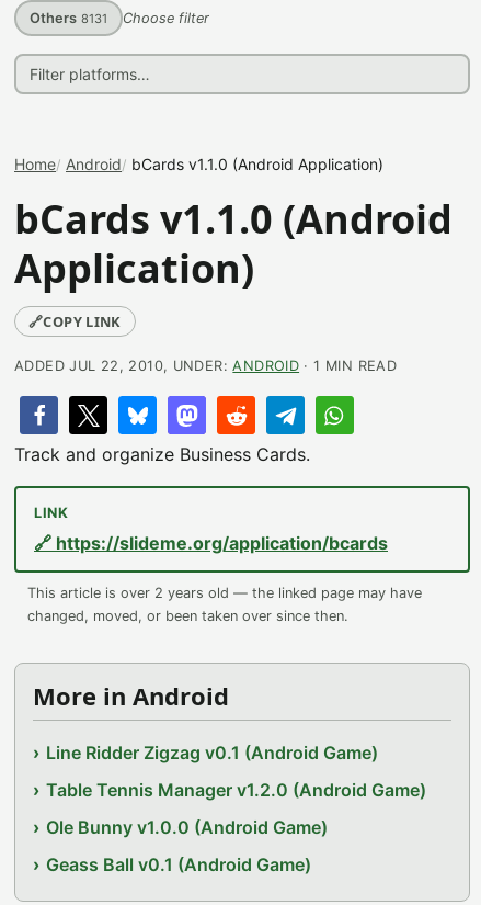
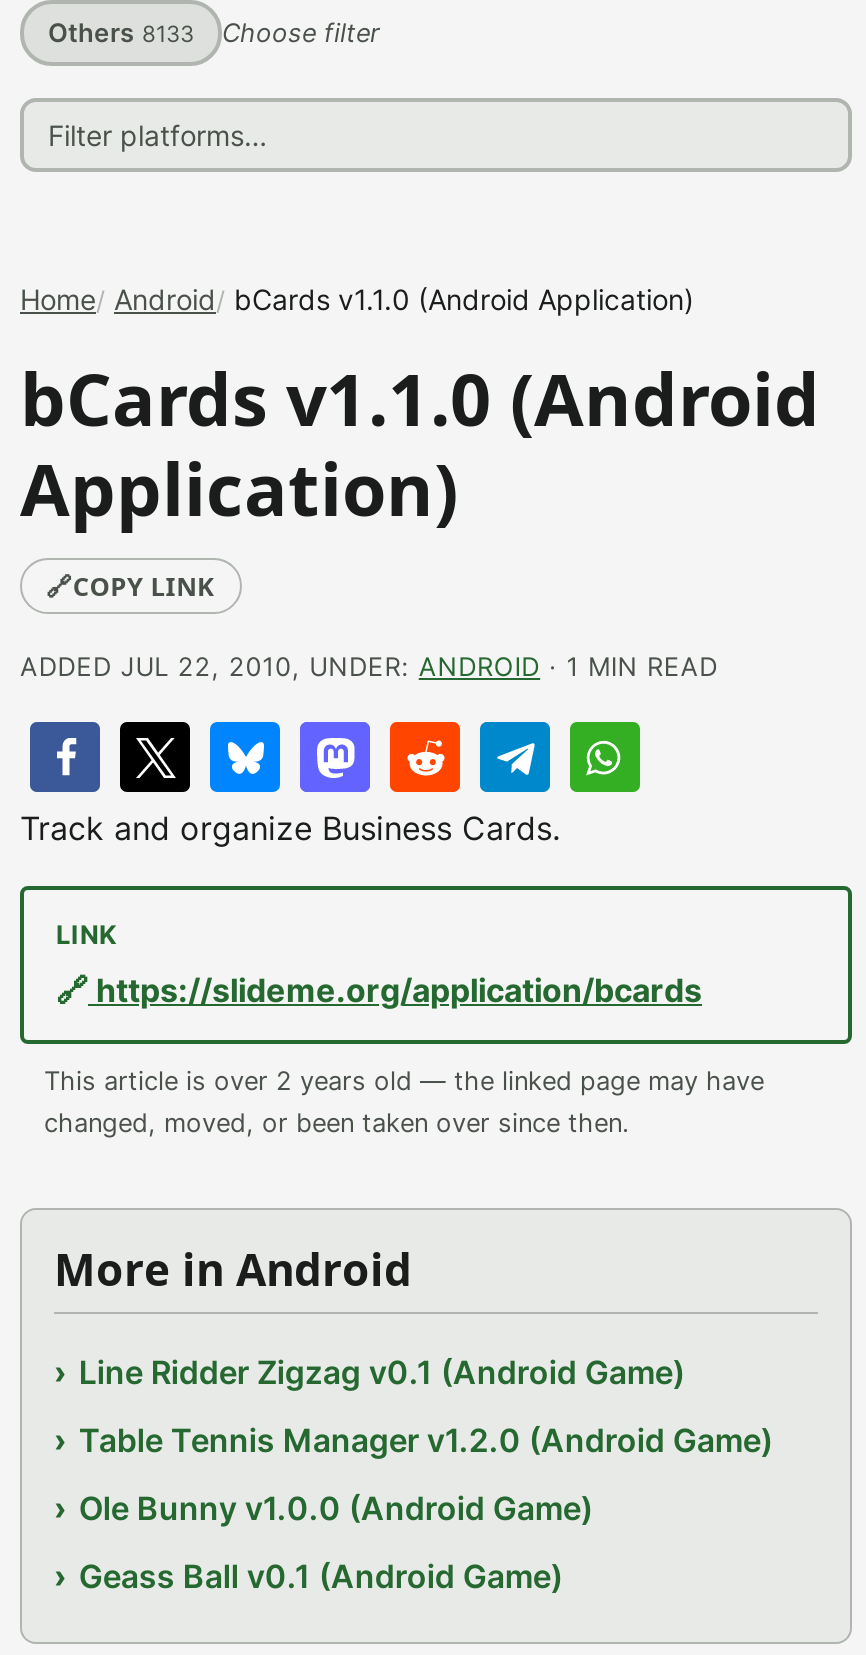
- Others 8131 Choose filter
+ Others 8133 Choose filter
